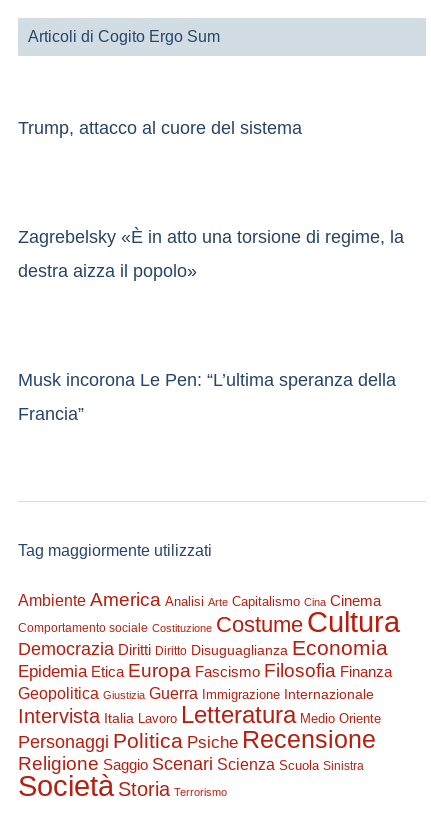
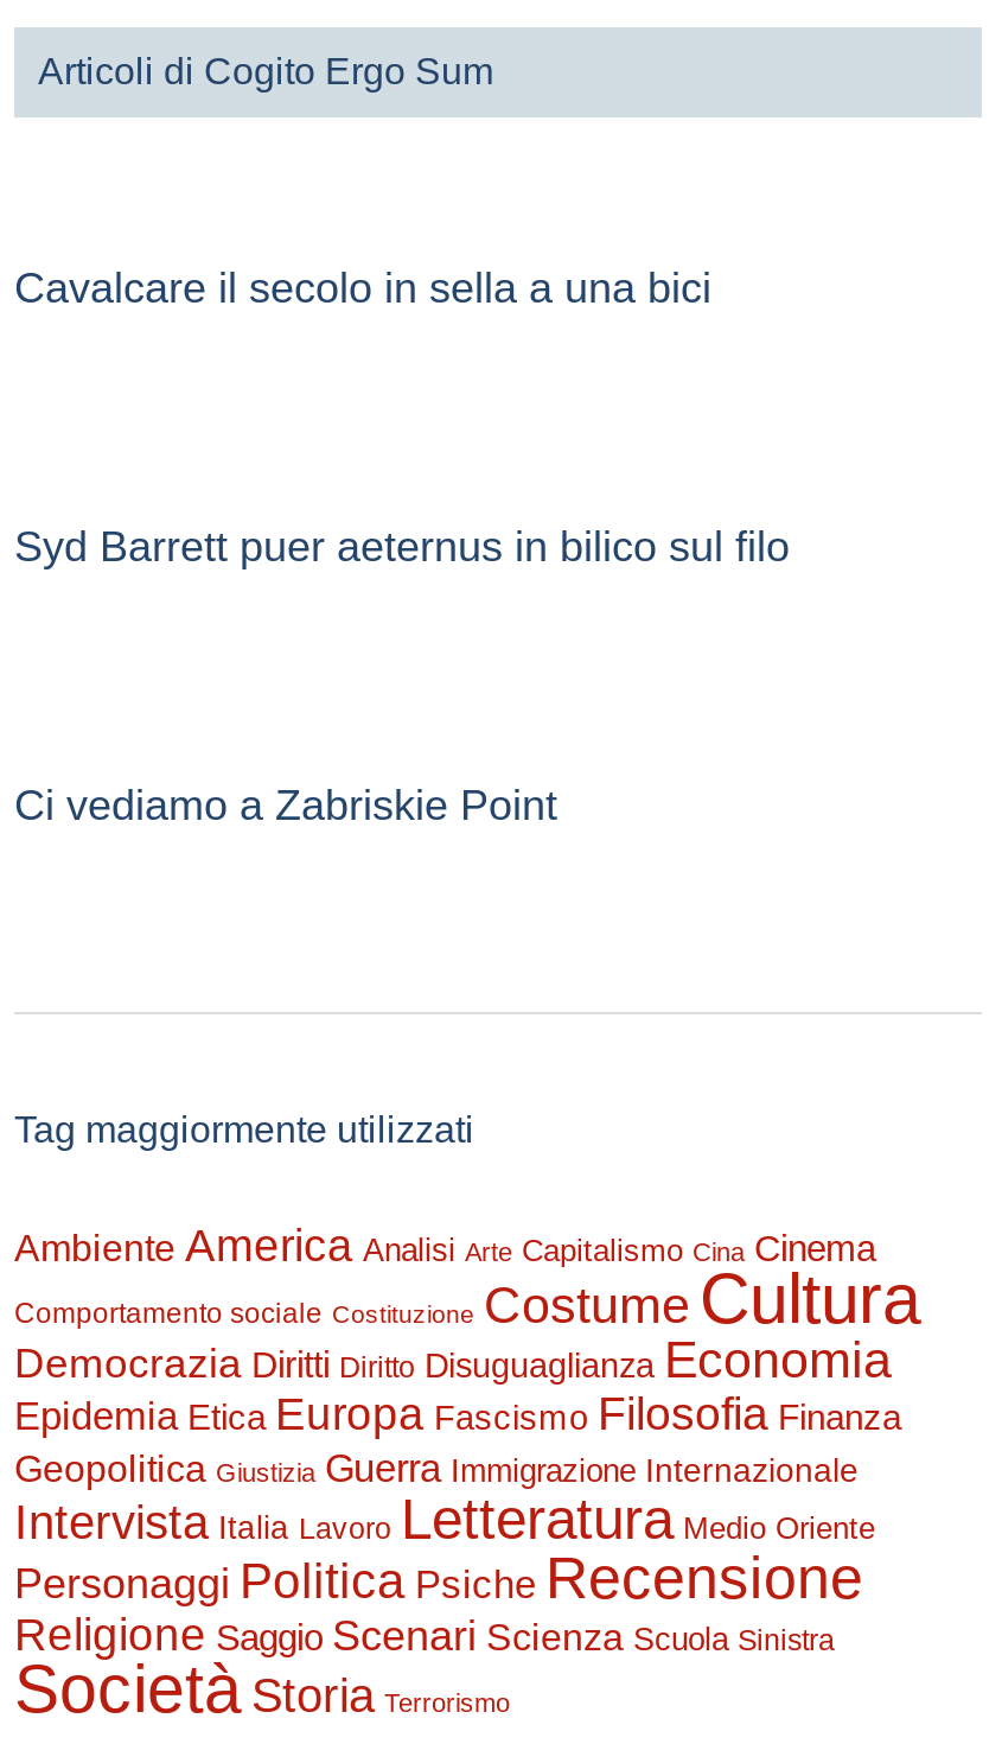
- Trump, attacco al cuore del sistema
+ Cavalcare il secolo in sella a una bici

- Zagrebelsky «È in atto una torsione di regime, la
- destra aizza il popolo»
+ Syd Barrett puer aeternus in bilico sul filo

- Musk incorona Le Pen: “L’ultima speranza della
- Francia”
+ Ci vediamo a Zabriskie Point
